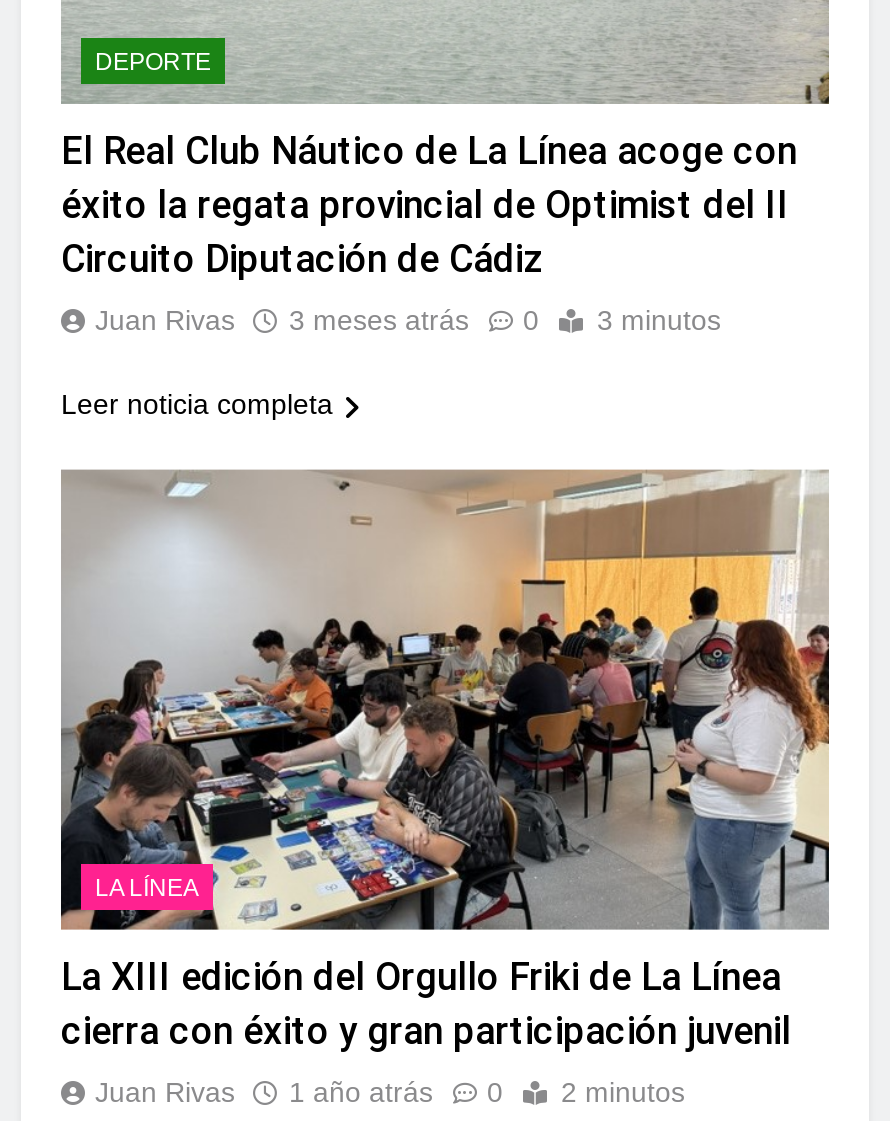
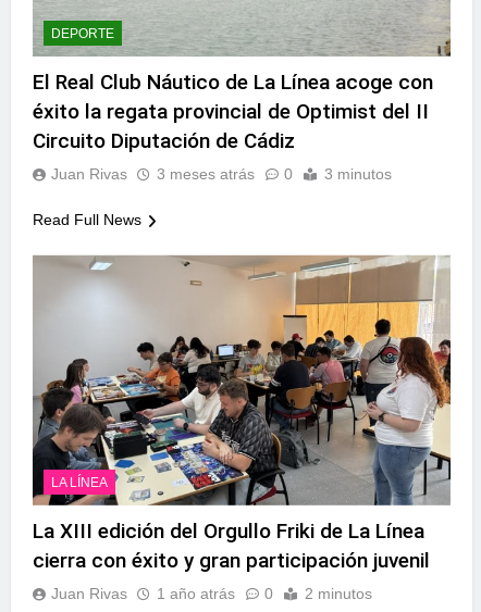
- Leer noticia completa
+ Read Full News
